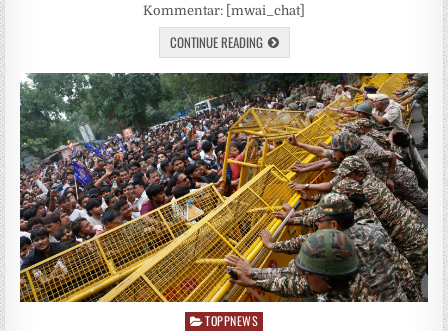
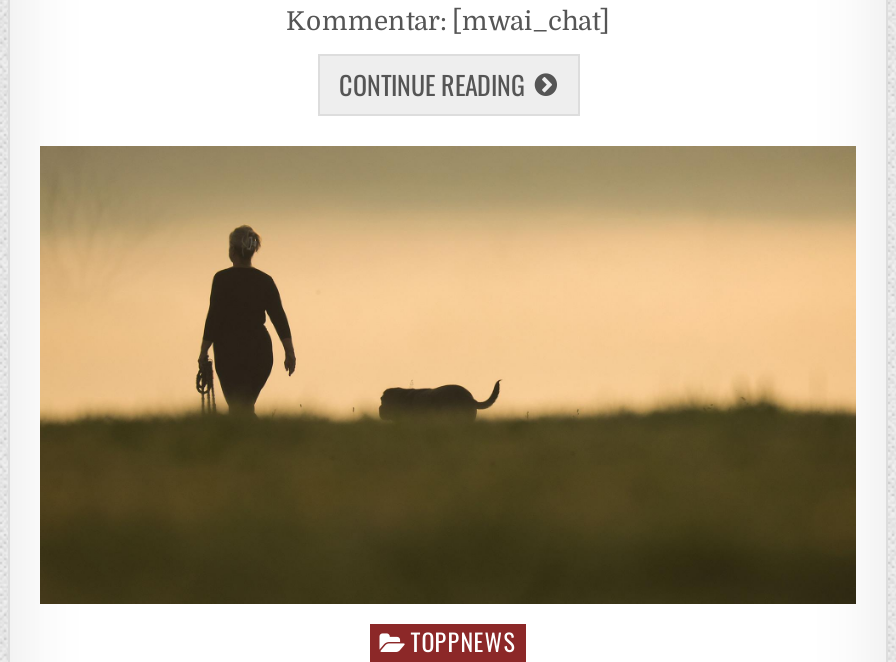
- [image]
+ [image]
